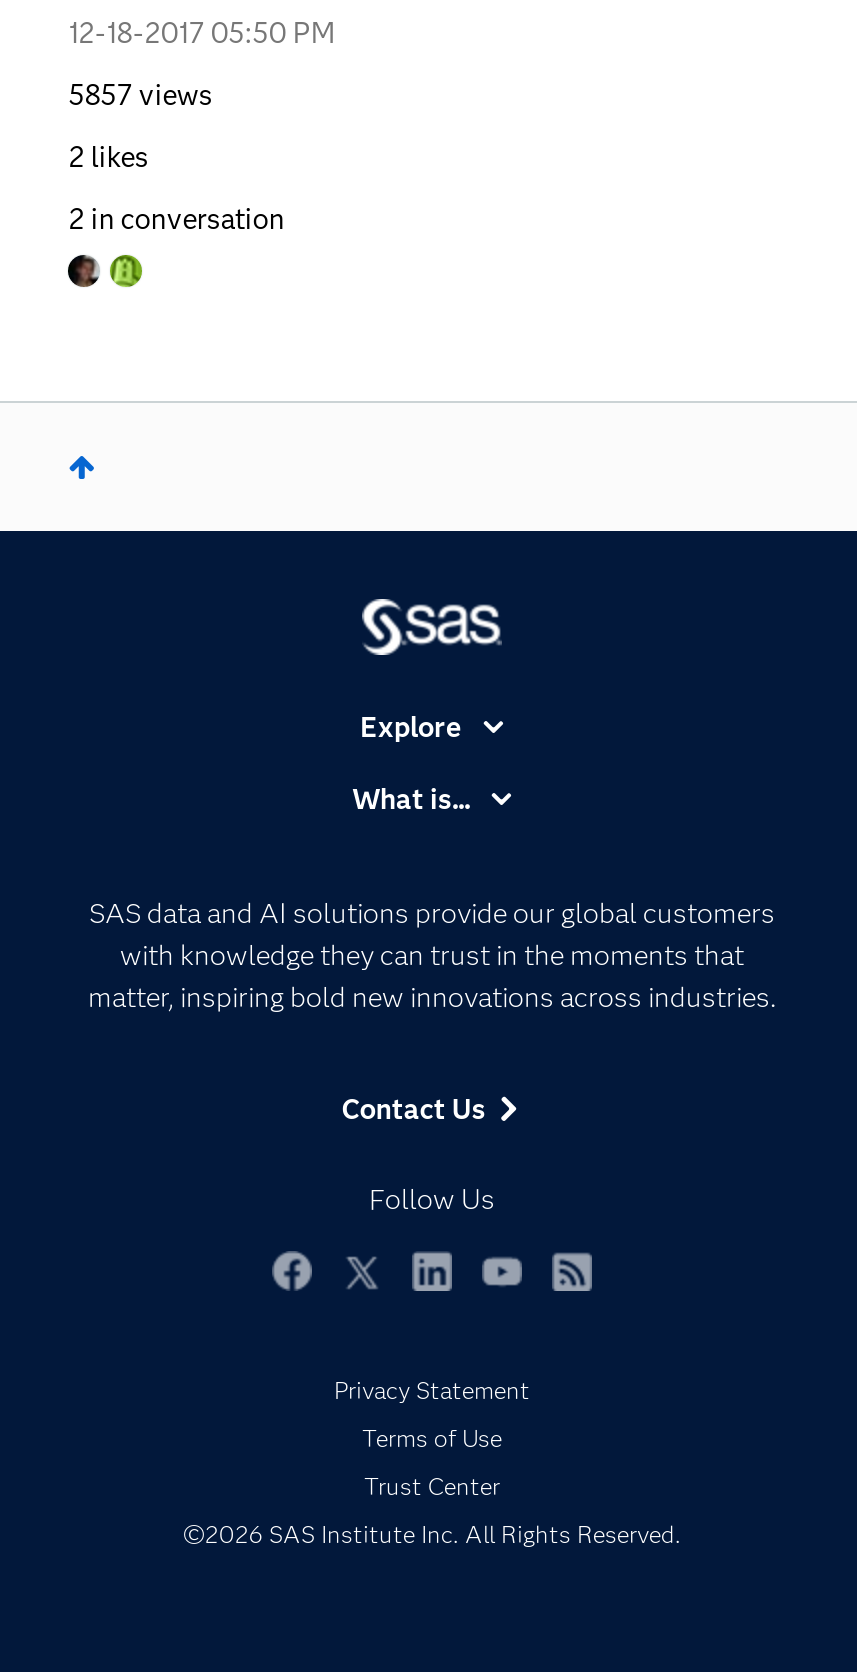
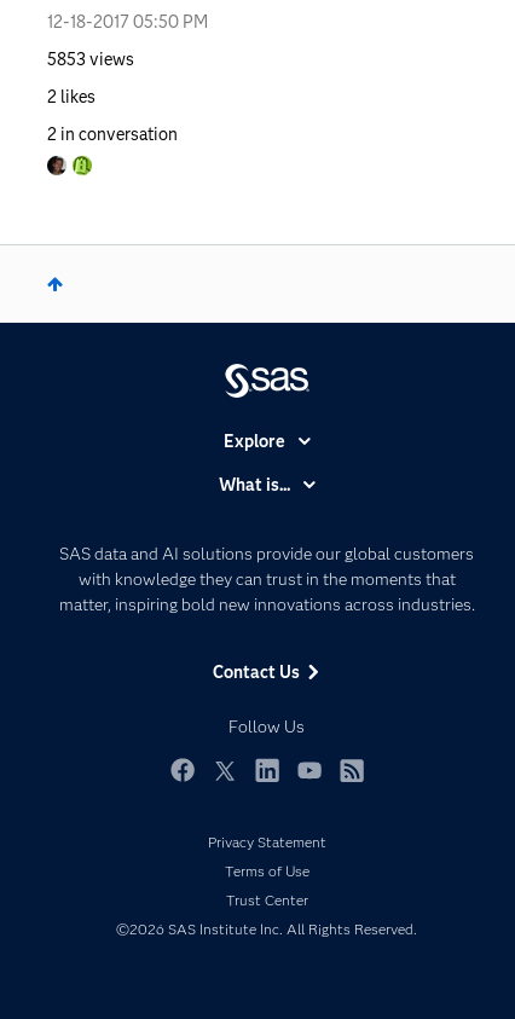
- 5857 views
+ 5853 views
